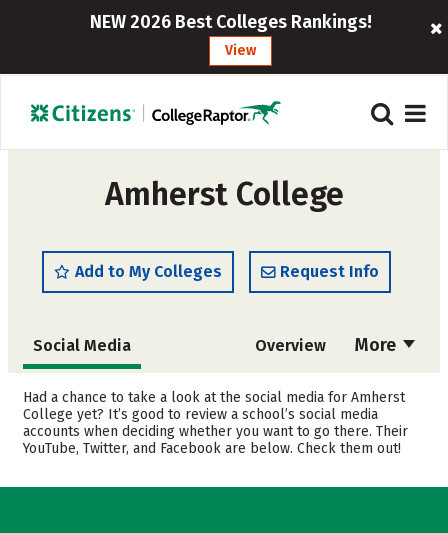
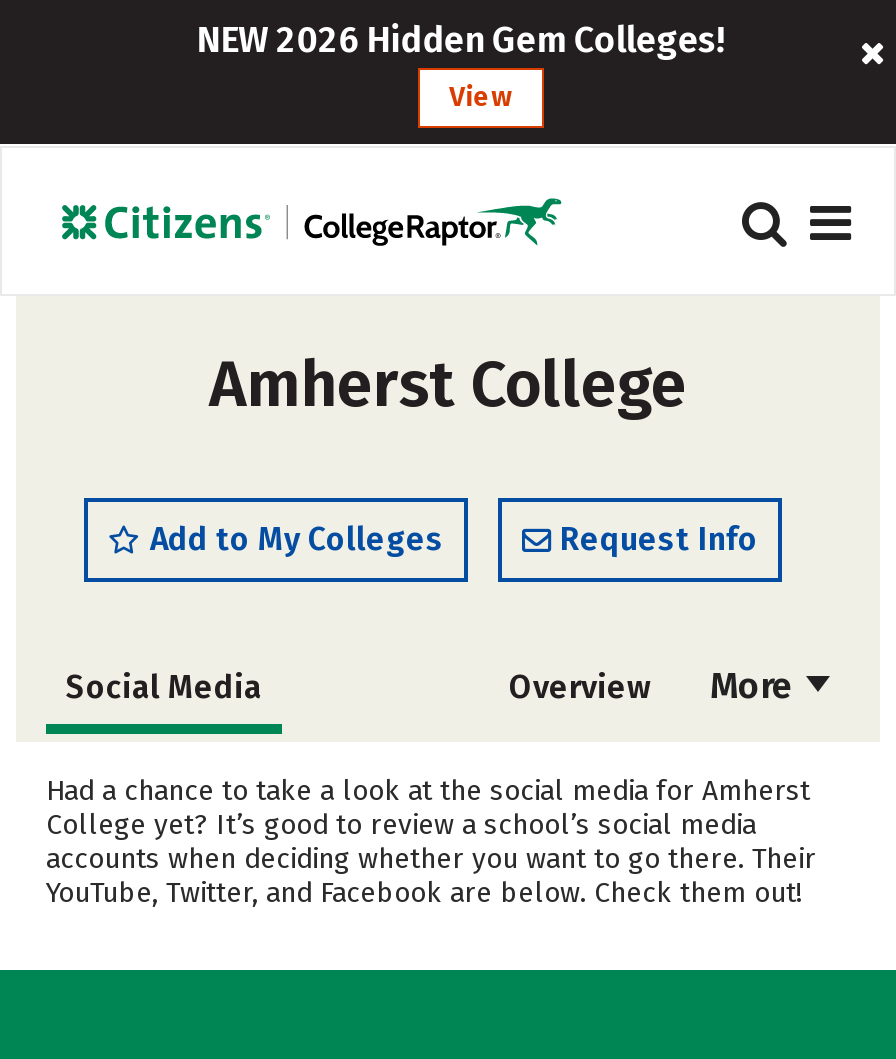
- NEW 2026 Best Colleges Rankings!
+ NEW 2026 Hidden Gem Colleges!
